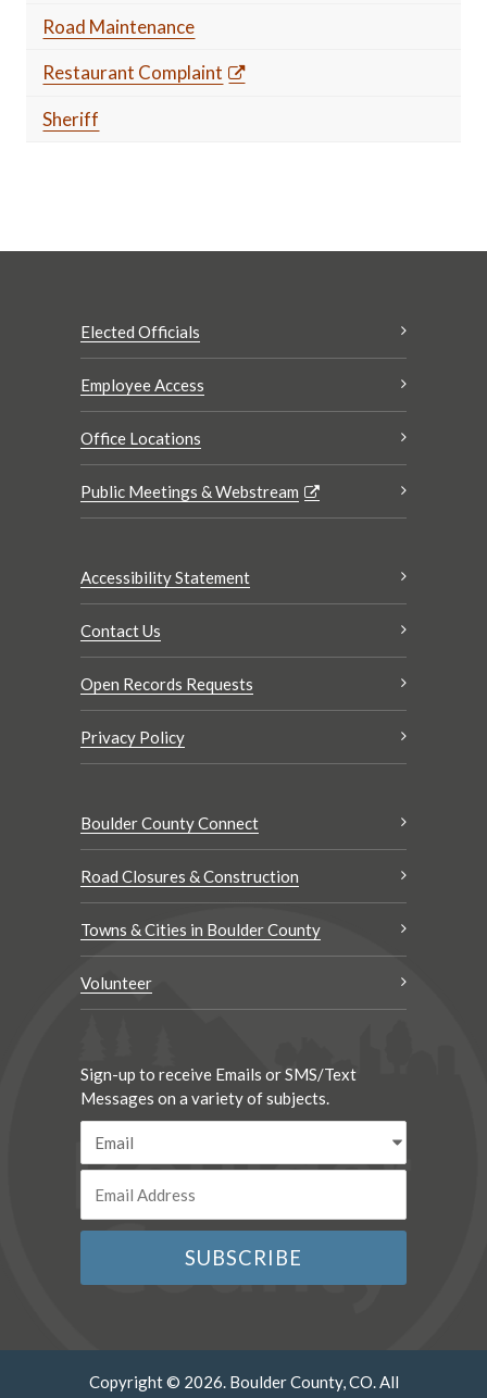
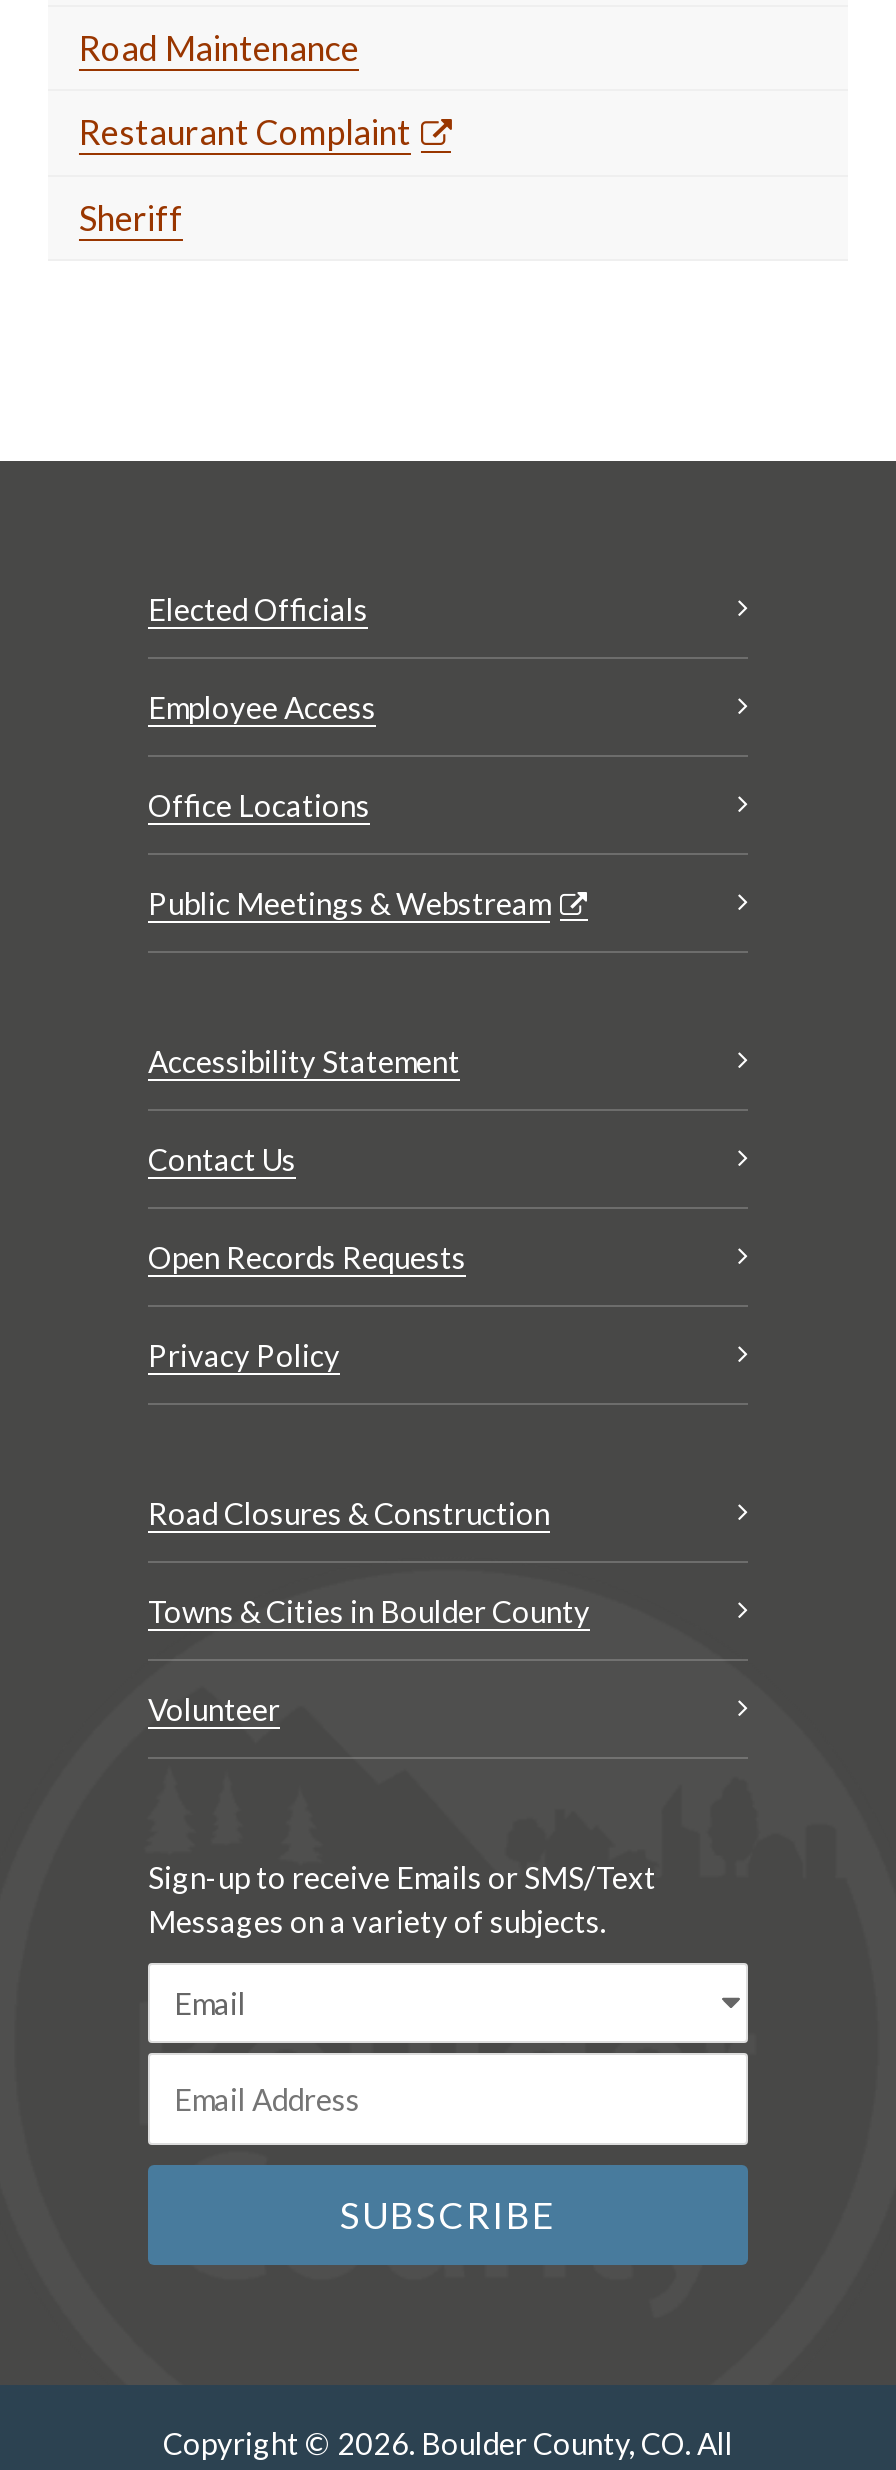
- Boulder County Connect
